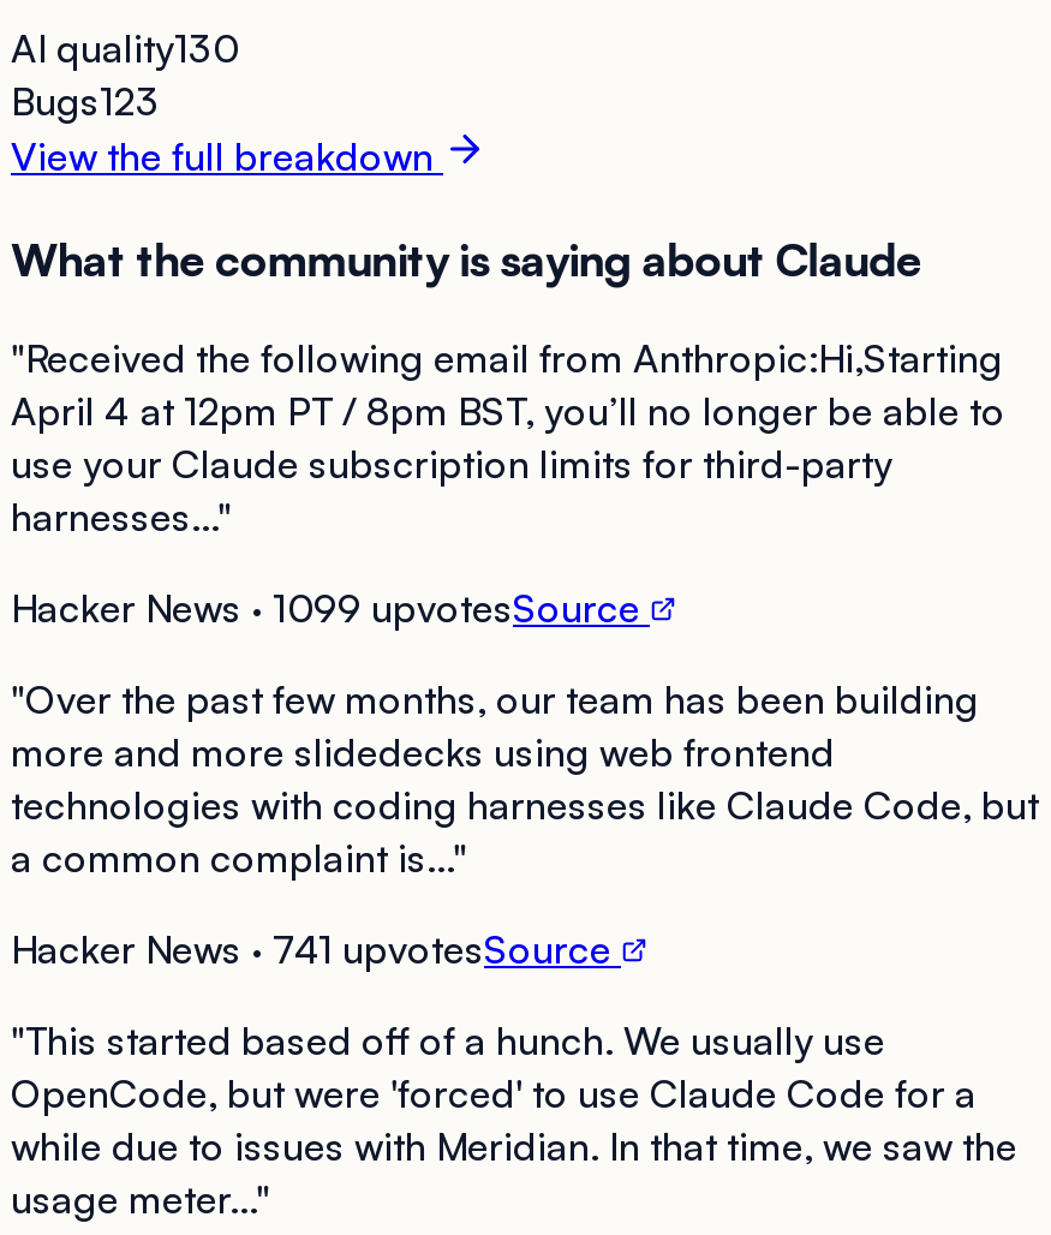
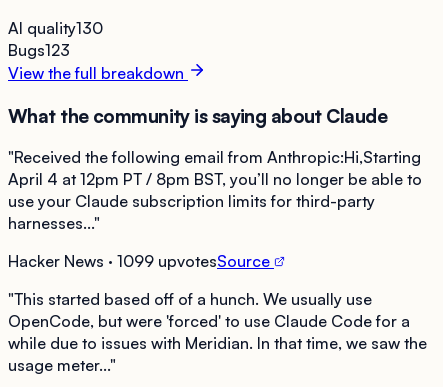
- "Over the past few months, our team has been building
- more and more slidedecks using web frontend
- technologies with coding harnesses like Claude Code, but
- a common complaint is..."
- Hacker News · 741 upvotesSource
